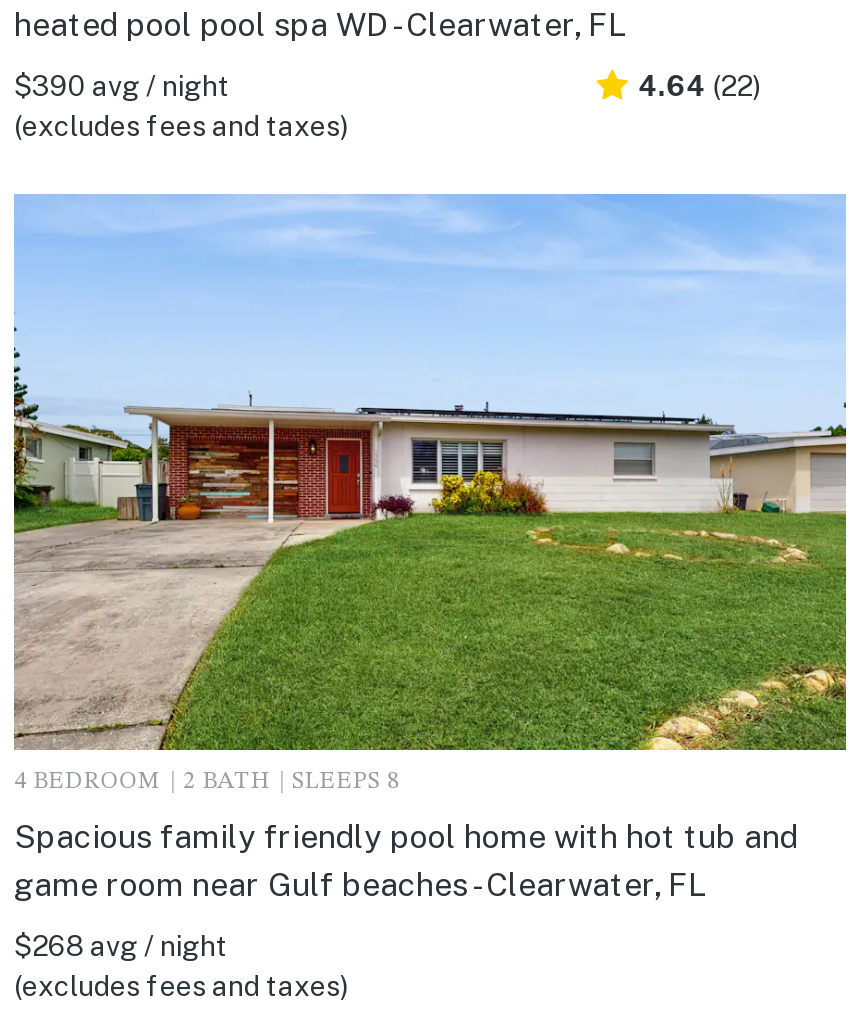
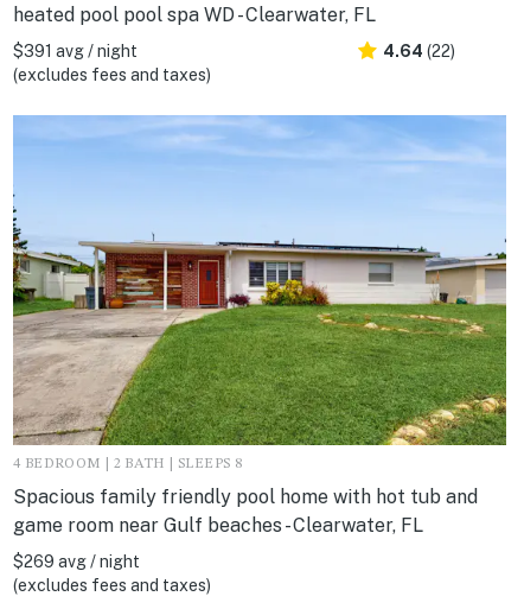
- $390 avg / night
+ $391 avg / night

- $268 avg / night
+ $269 avg / night
